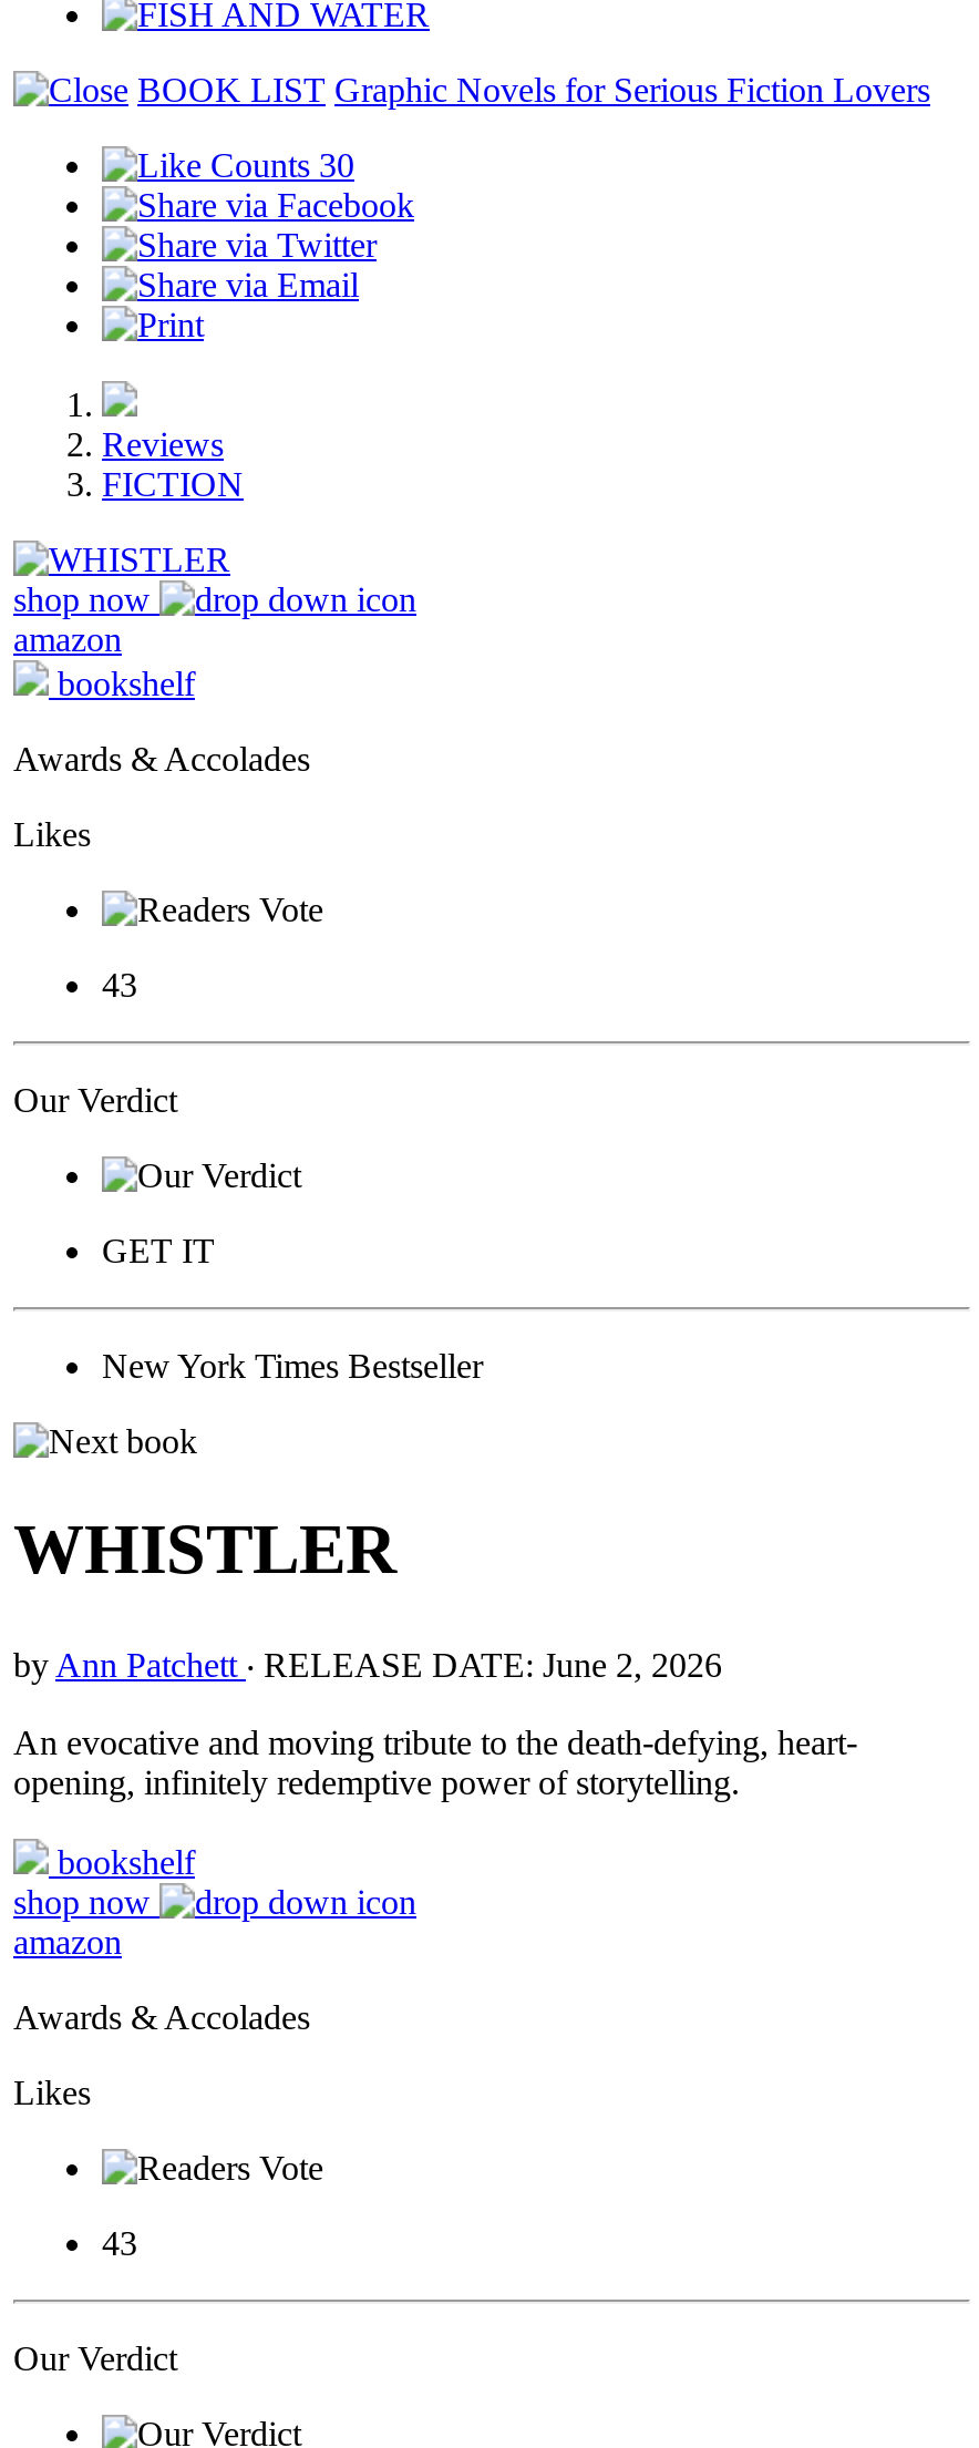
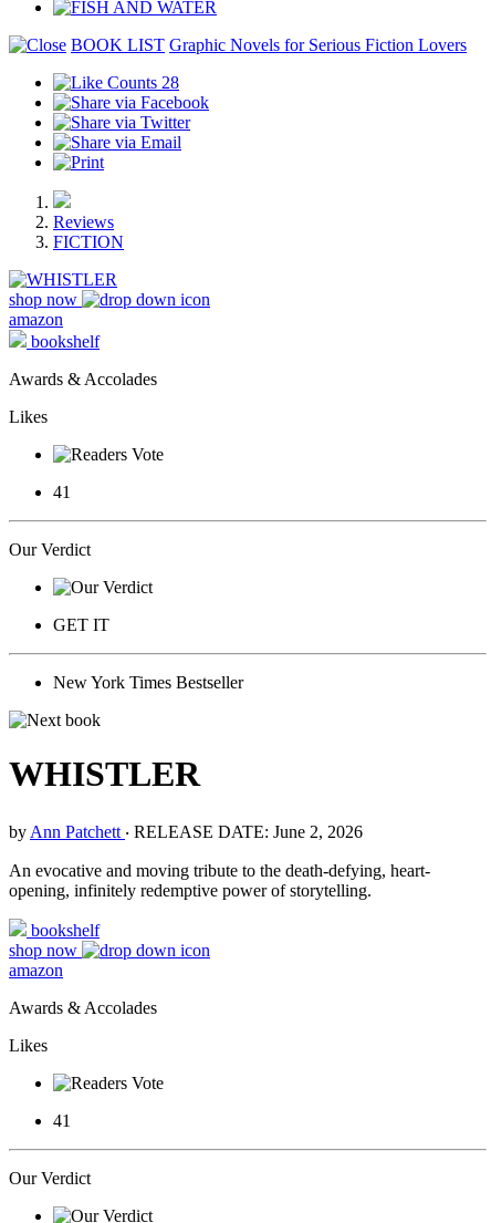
- 30
+ 28

- 43
+ 41

- 43
+ 41
